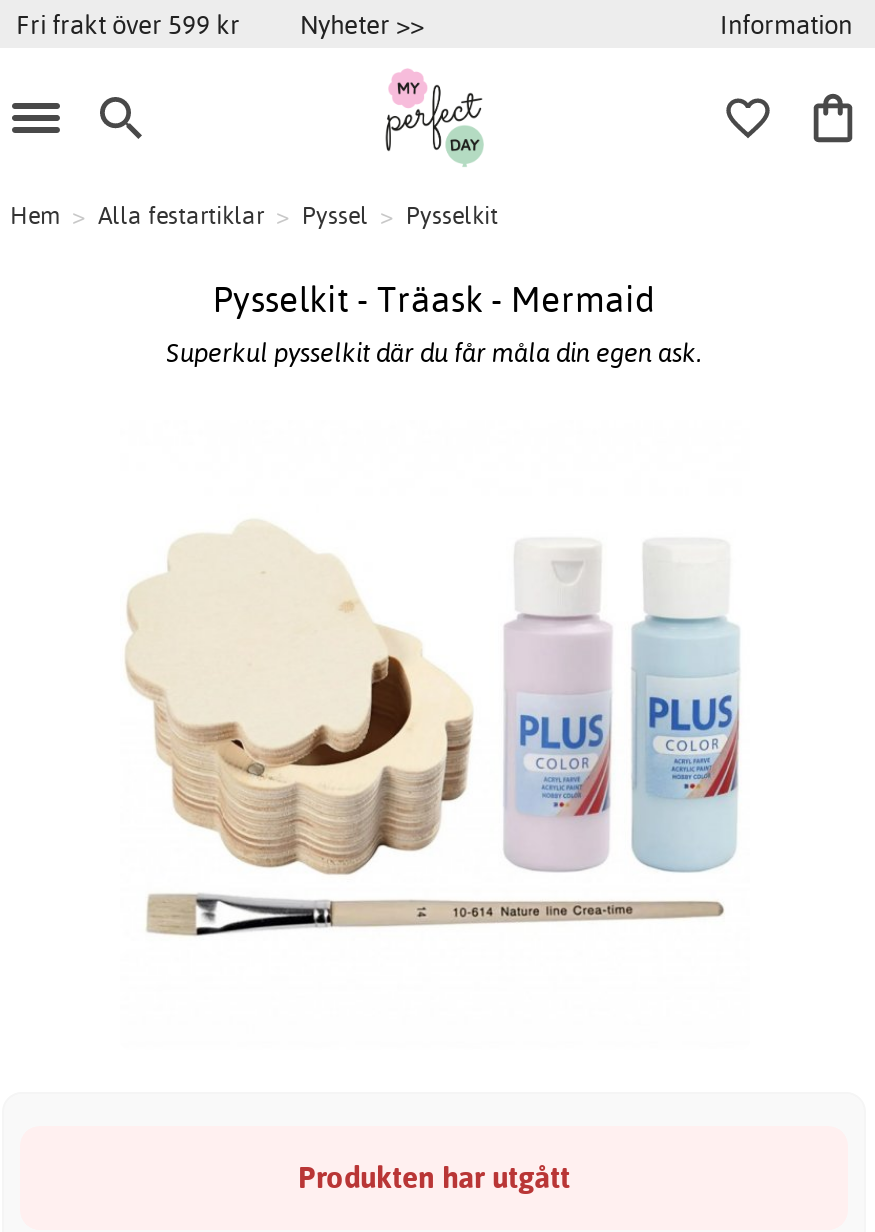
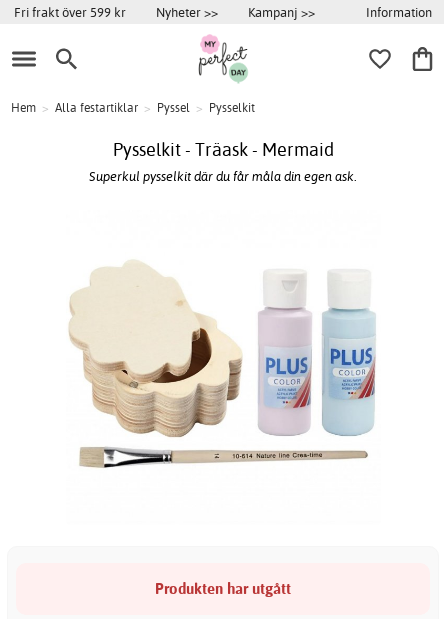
+ Kampanj >>
